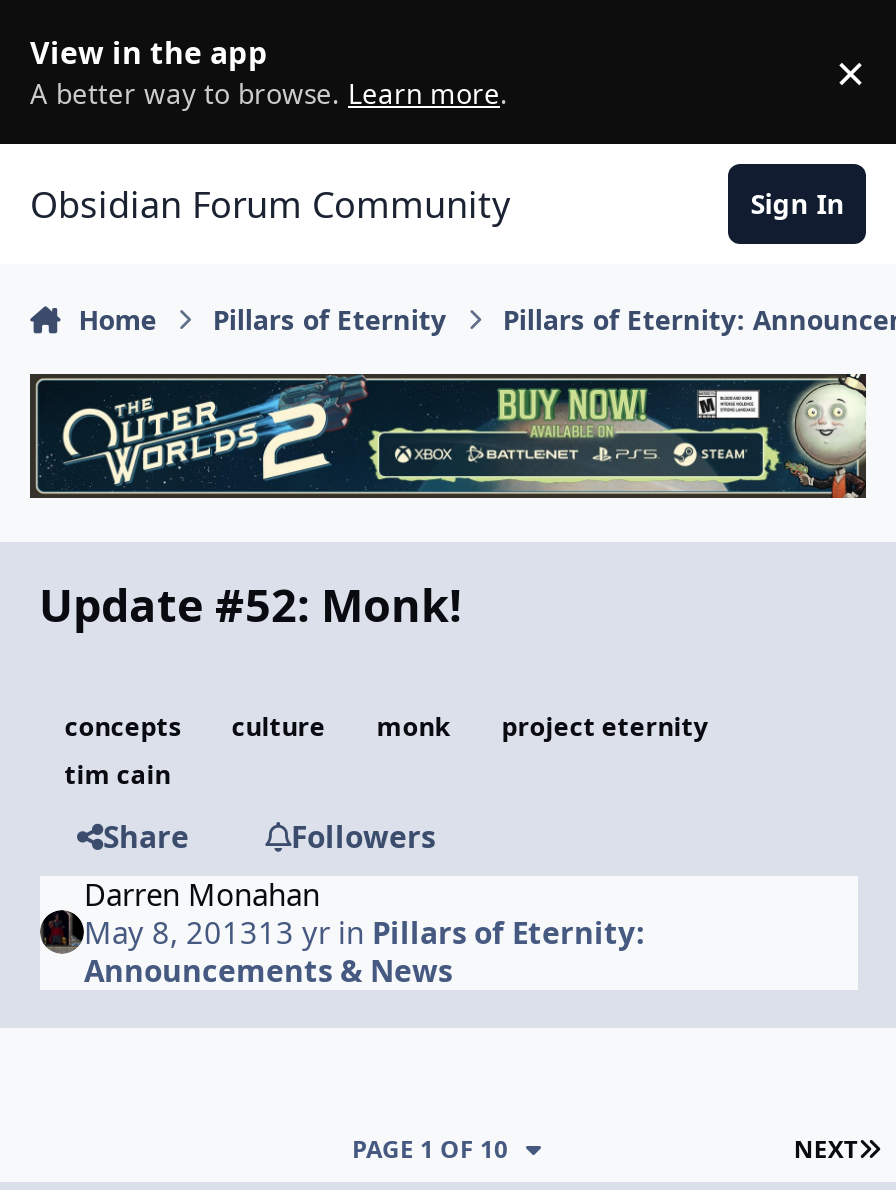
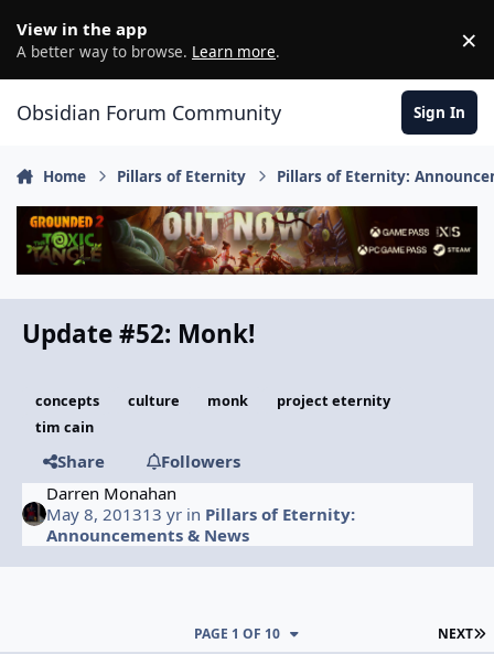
- [image]
+ [image]
